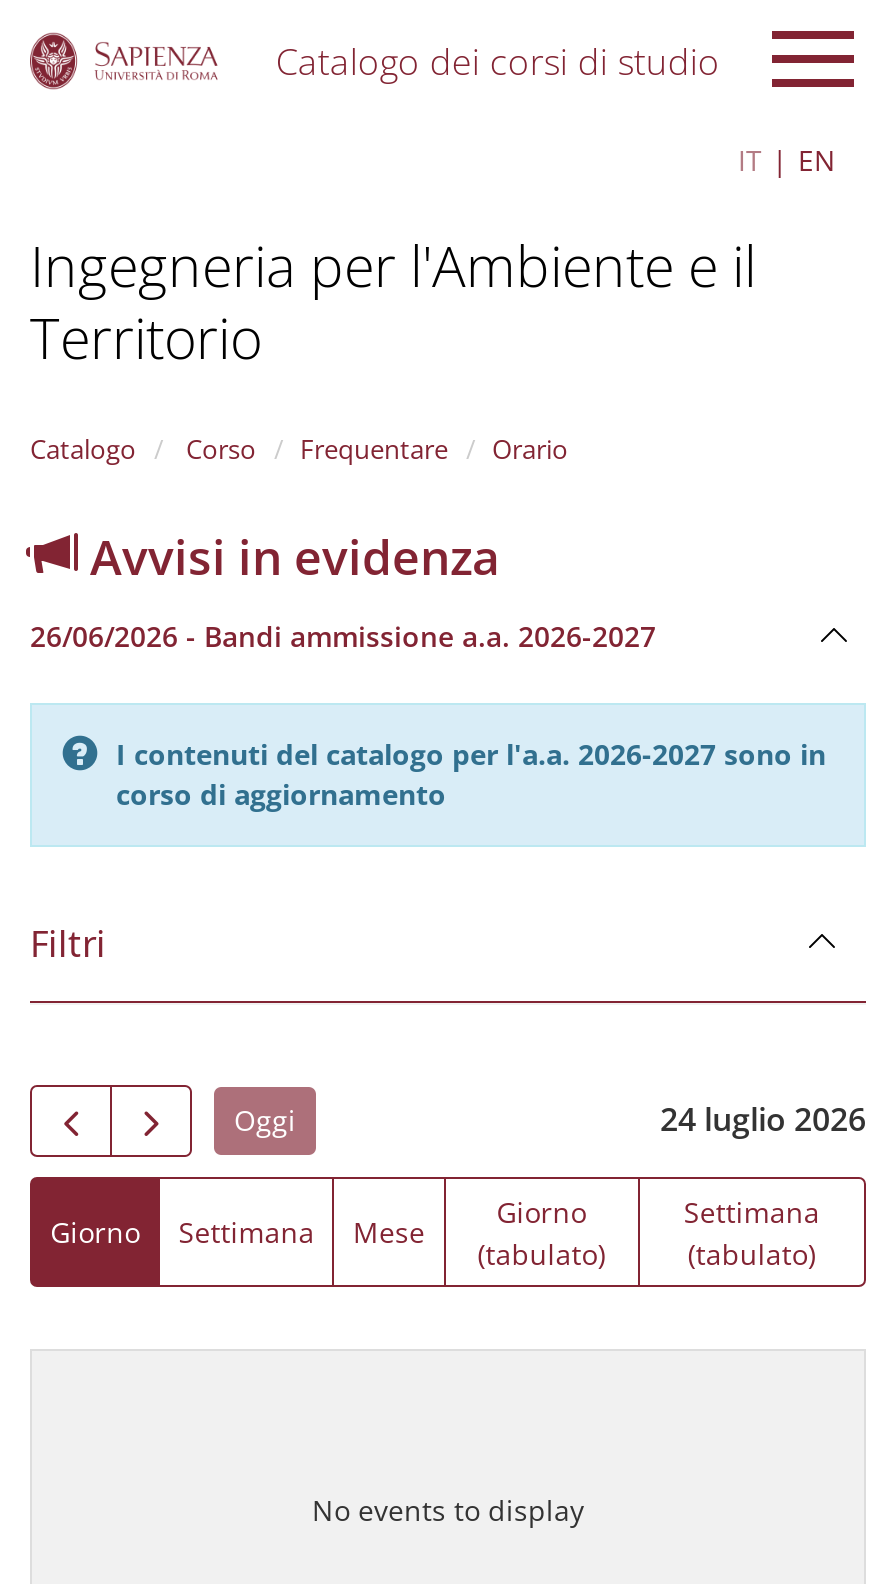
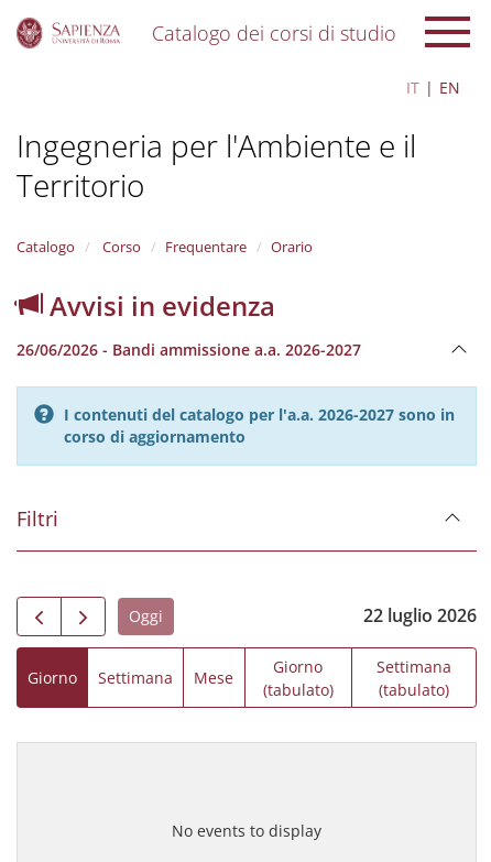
- 24 luglio 2026
+ 22 luglio 2026
